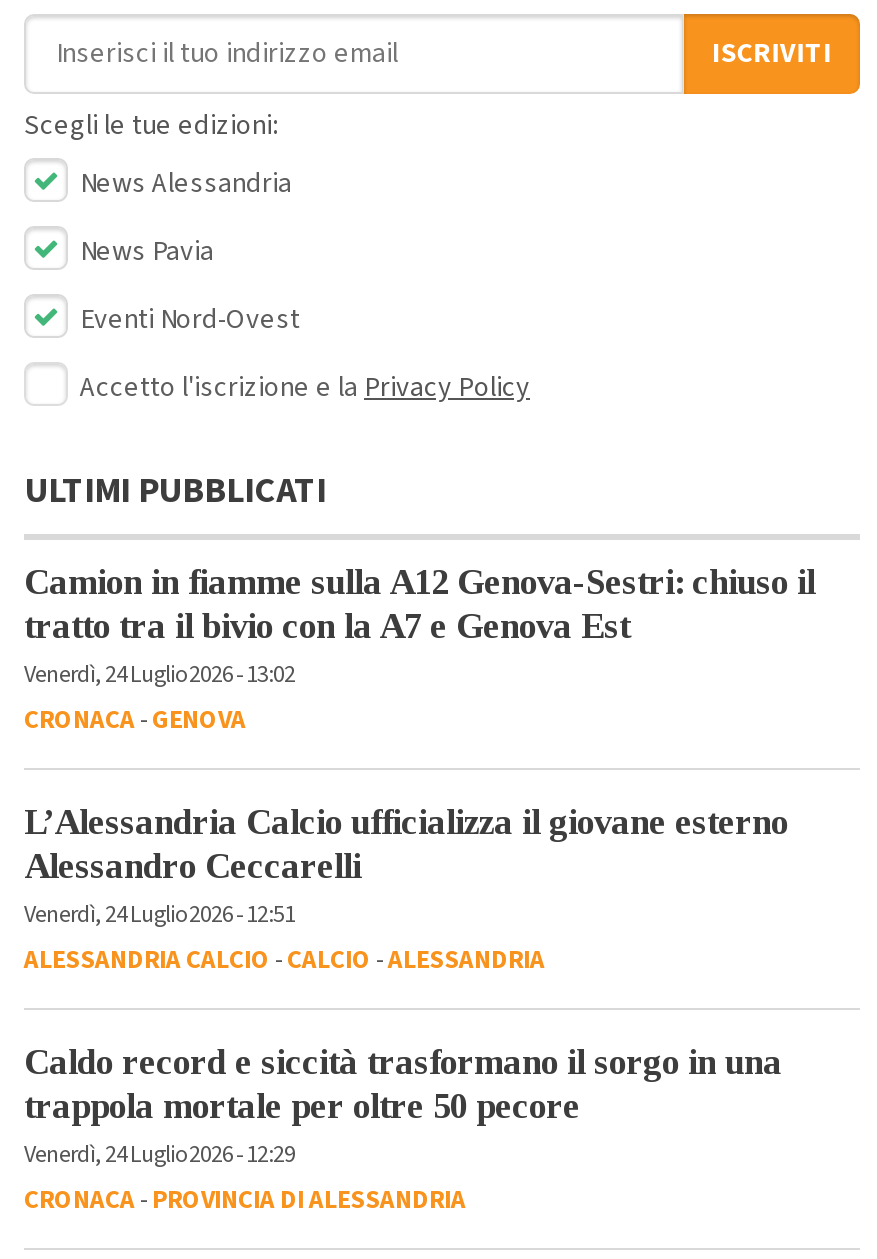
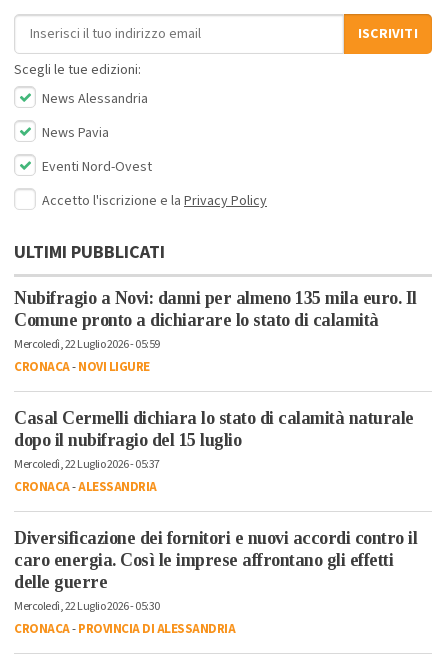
- Camion in fiamme sulla A12 Genova-Sestri: chiuso il
- tratto tra il bivio con la A7 e Genova Est
- Venerdì, 24 Luglio 2026 - 13:02
- CRONACA -GENOVA
+ Nubifragio a Novi: danni per almeno 135 mila euro. Il
+ Comune pronto a dichiarare lo stato di calamità
+ Mercoledì, 22 Luglio 2026 - 05:59
+ CRONACA -NOVI LIGURE

- L’Alessandria Calcio ufficializza il giovane esterno
- Alessandro Ceccarelli
- Venerdì, 24 Luglio 2026 - 12:51
- ALESSANDRIA CALCIO -CALCIO -ALESSANDRIA
+ Casal Cermelli dichiara lo stato di calamità naturale
+ dopo il nubifragio del 15 luglio
+ Mercoledì, 22 Luglio 2026 - 05:37
+ CRONACA-ALESSANDRIA

- Caldo record e siccità trasformano il sorgo in una
- trappola mortale per oltre 50 pecore
- Venerdì, 24 Luglio 2026 - 12:29
+ Diversificazione dei fornitori e nuovi accordi contro il
+ caro energia. Così le imprese affrontano gli effetti
+ delle guerre
+ Mercoledì, 22 Luglio 2026 - 05:30
